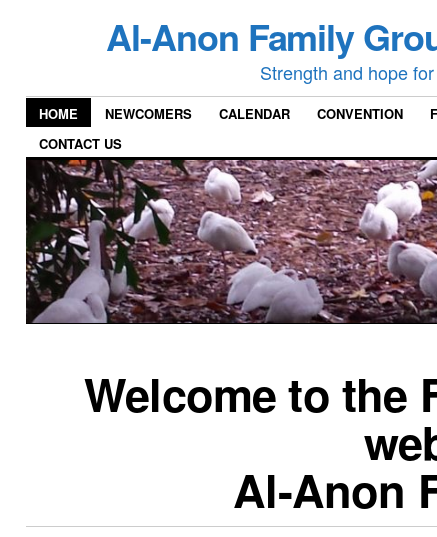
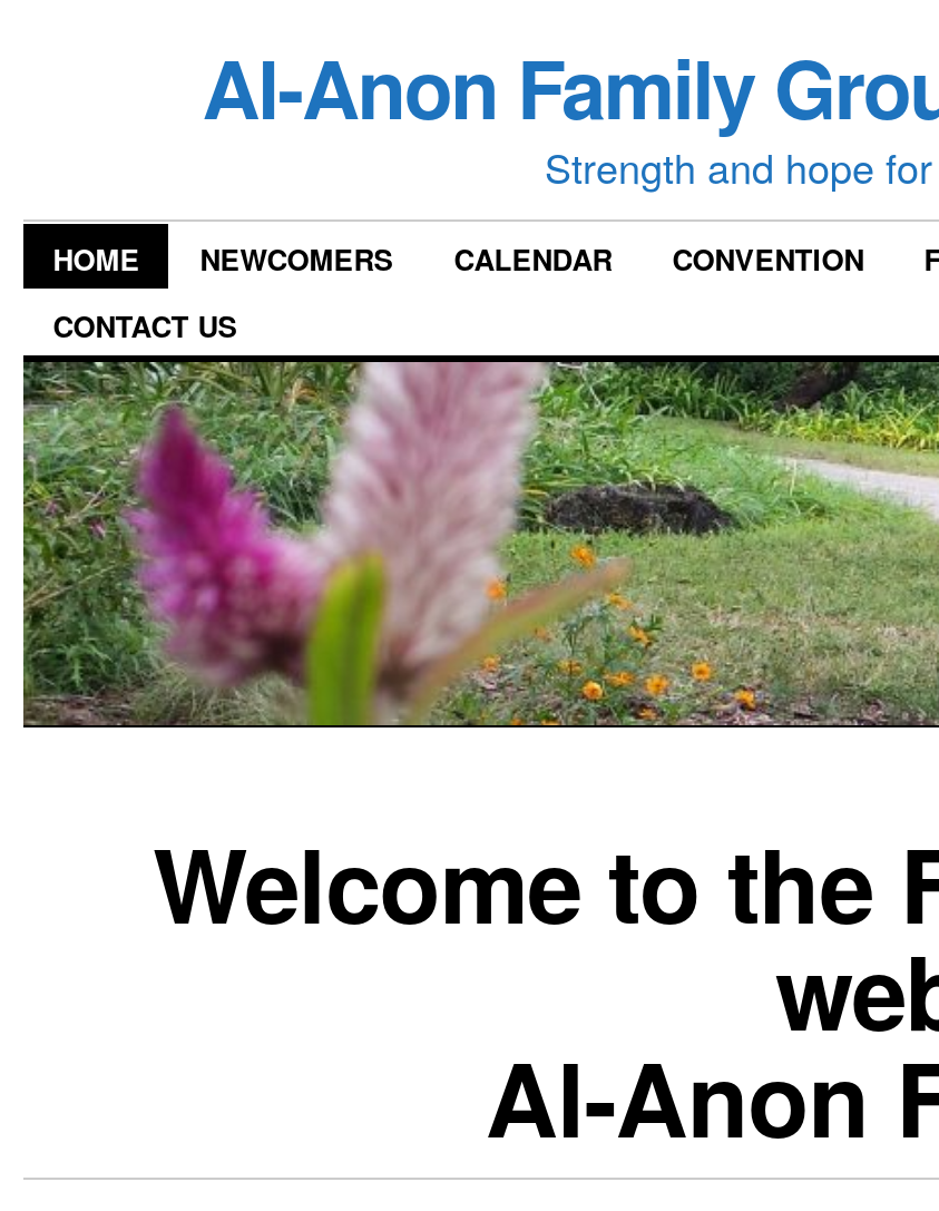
- [image]
+ [image]
